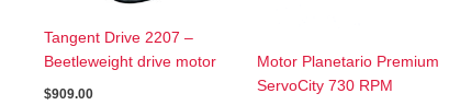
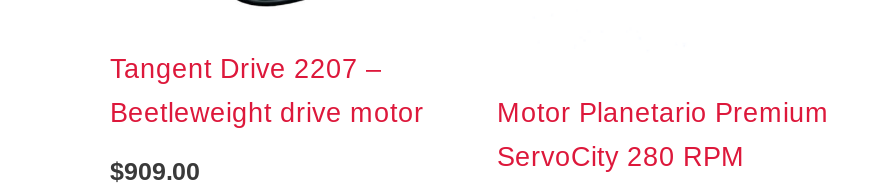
- ServoCity 730 RPM
+ ServoCity 280 RPM
